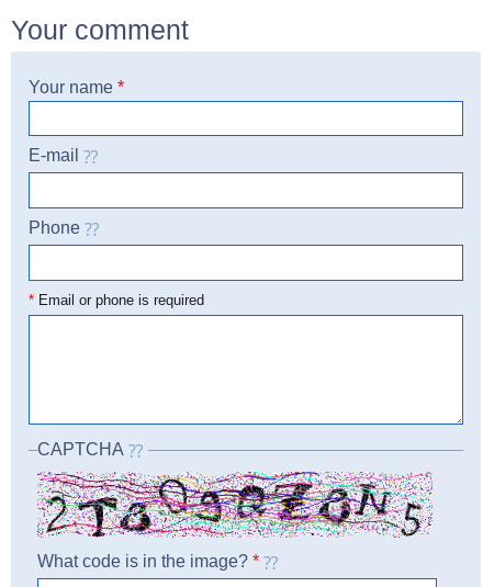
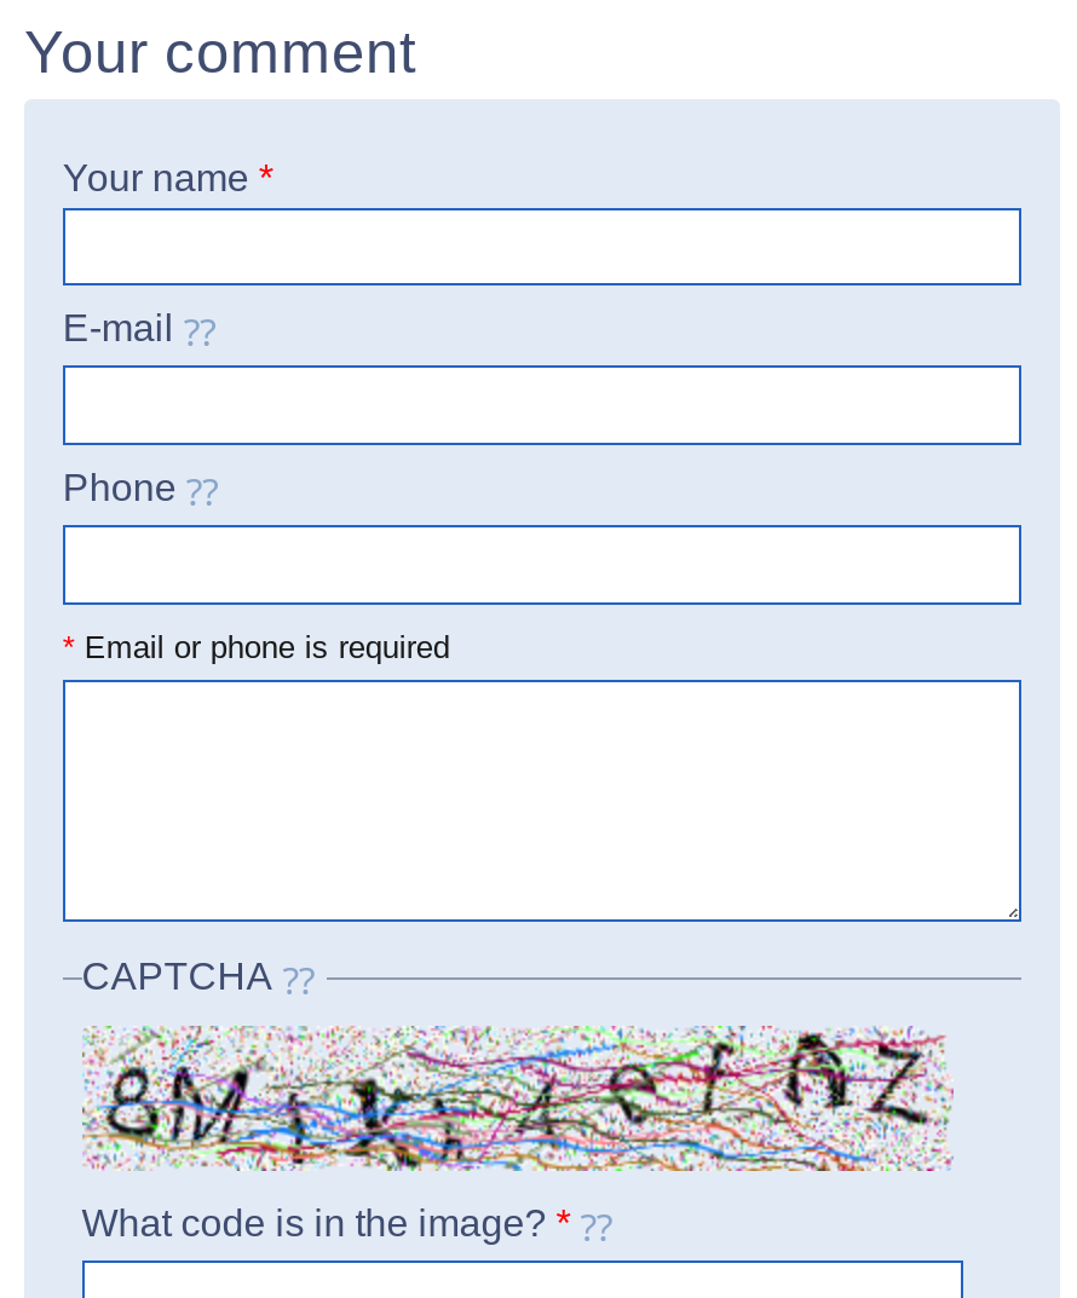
- [image]
+ [image]
